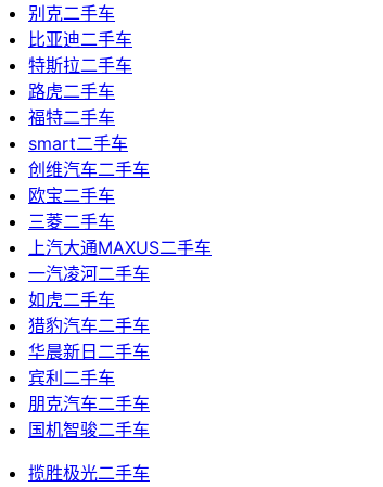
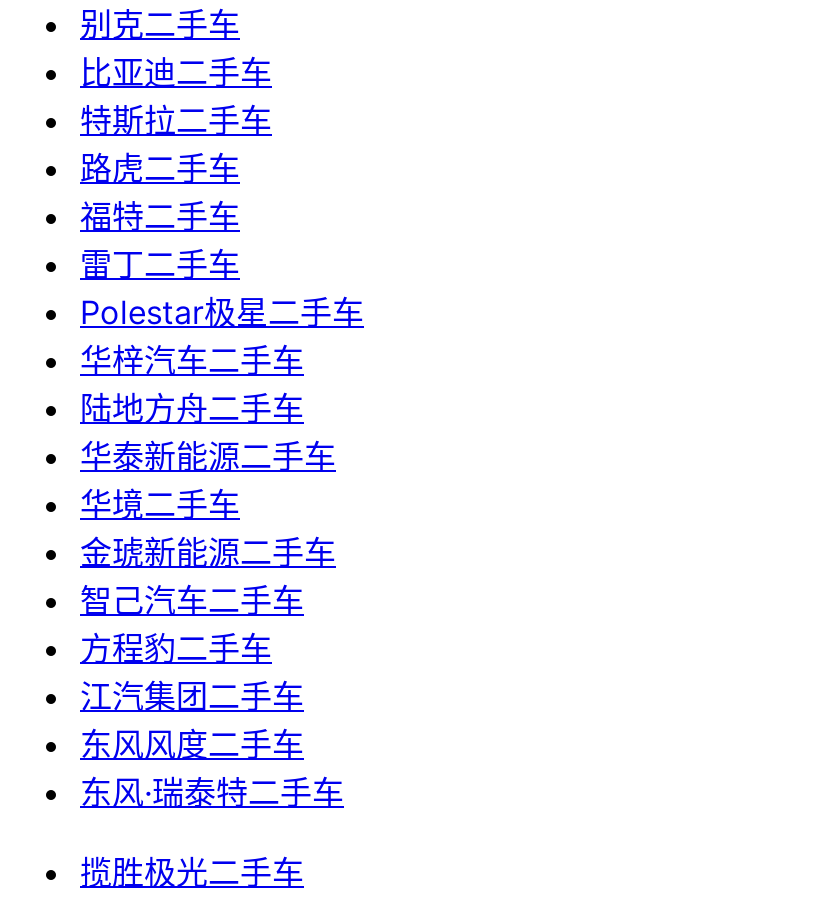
- smart二手车
- 创维汽车二手车
- 欧宝二手车
- 三菱二手车
- 上汽大通MAXUS二手车
- 一汽凌河二手车
- 如虎二手车
- 猎豹汽车二手车
- 华晨新日二手车
- 宾利二手车
- 朋克汽车二手车
- 国机智骏二手车
+ 雷丁二手车
+ Polestar极星二手车
+ 华梓汽车二手车
+ 陆地方舟二手车
+ 华泰新能源二手车
+ 华境二手车
+ 金琥新能源二手车
+ 智己汽车二手车
+ 方程豹二手车
+ 江汽集团二手车
+ 东风风度二手车
+ 东风·瑞泰特二手车
